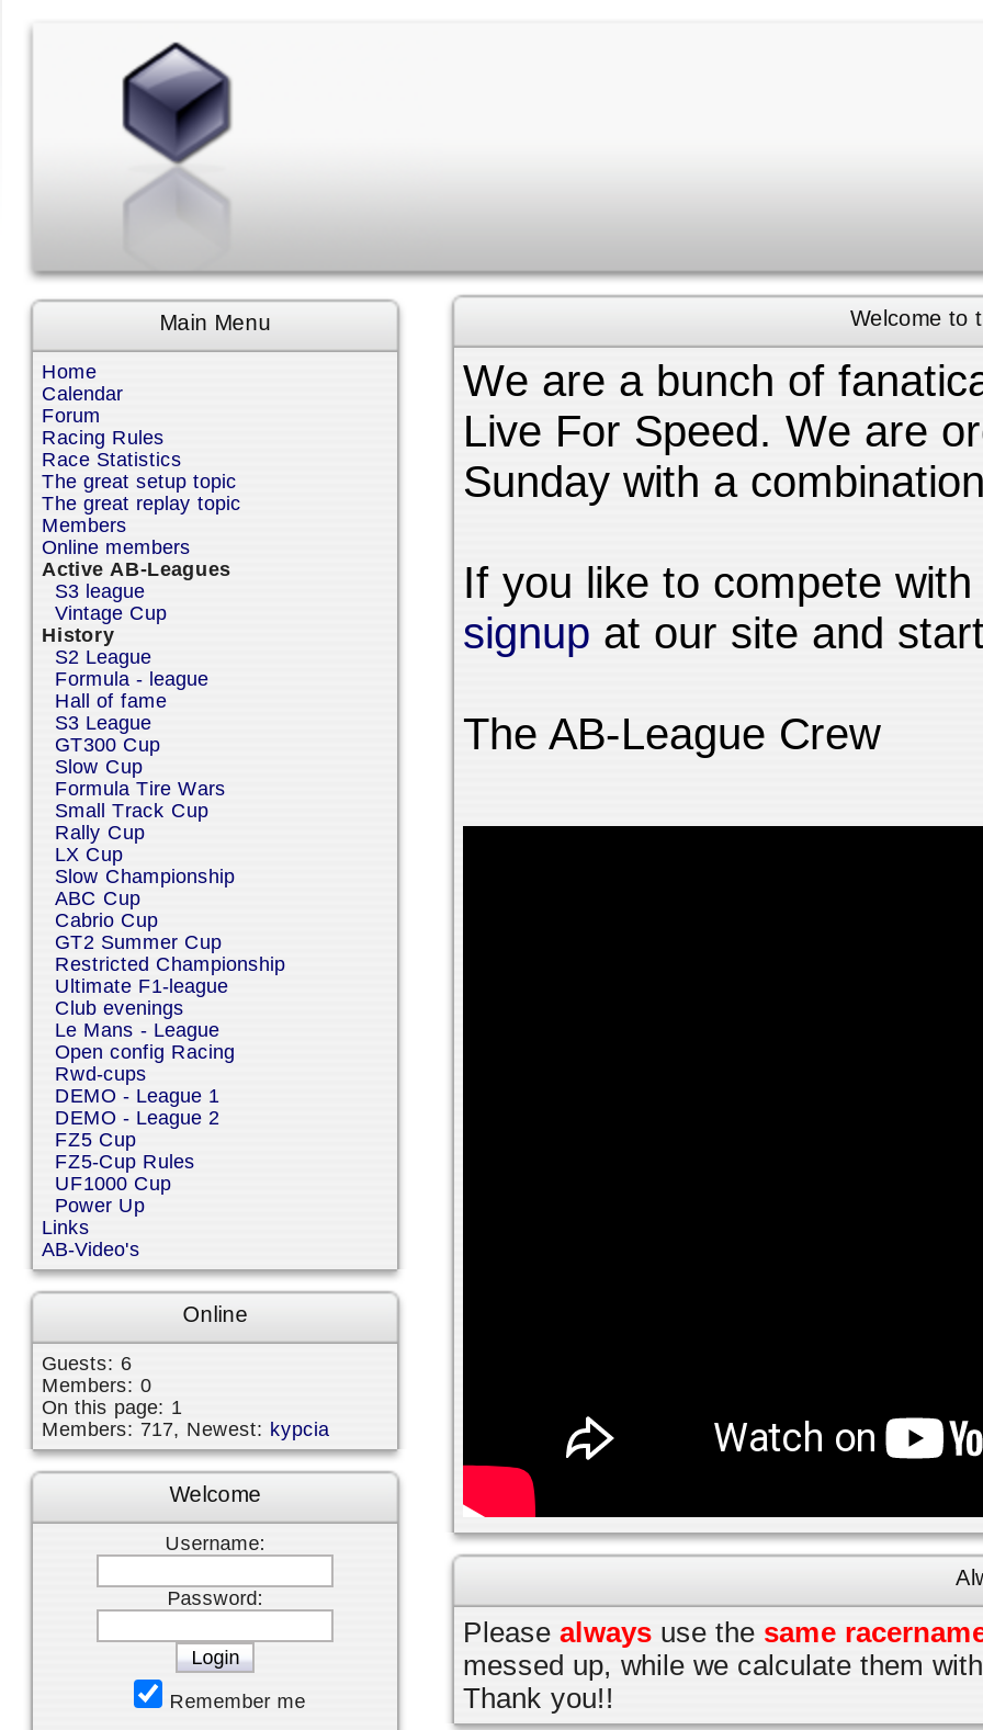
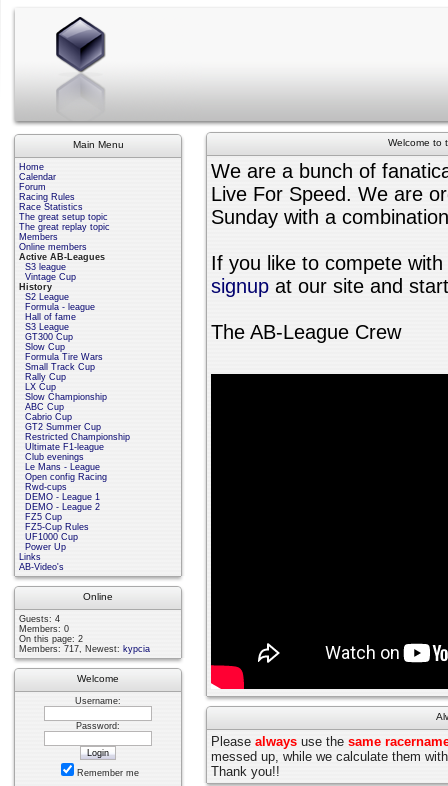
- Guests: 6
+ Guests: 4

- On this page: 1
+ On this page: 2
